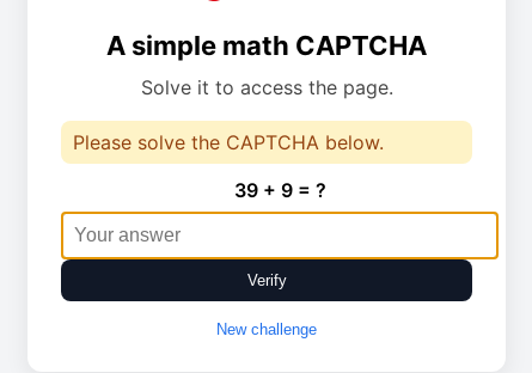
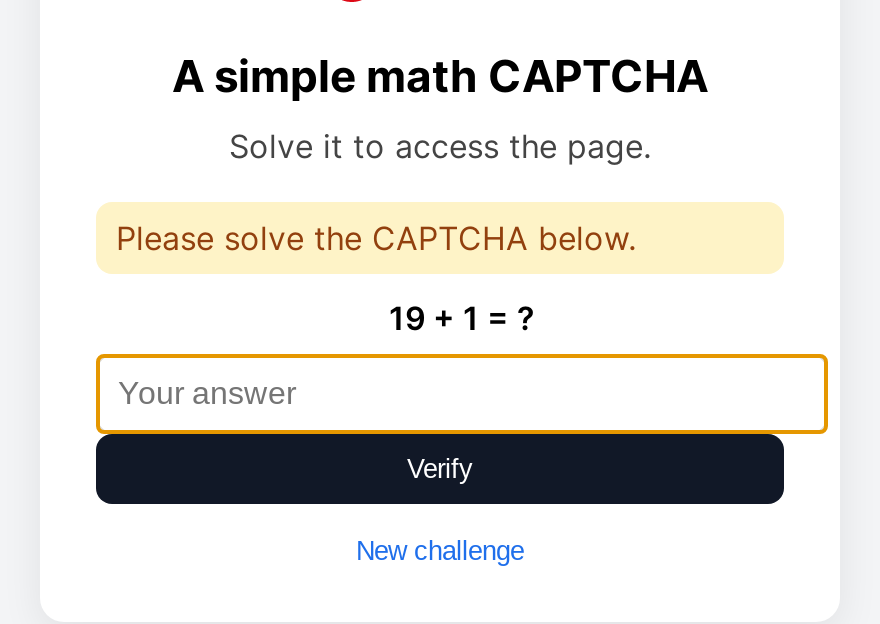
- 39 + 9 = ?
+ 19 + 1 = ?
